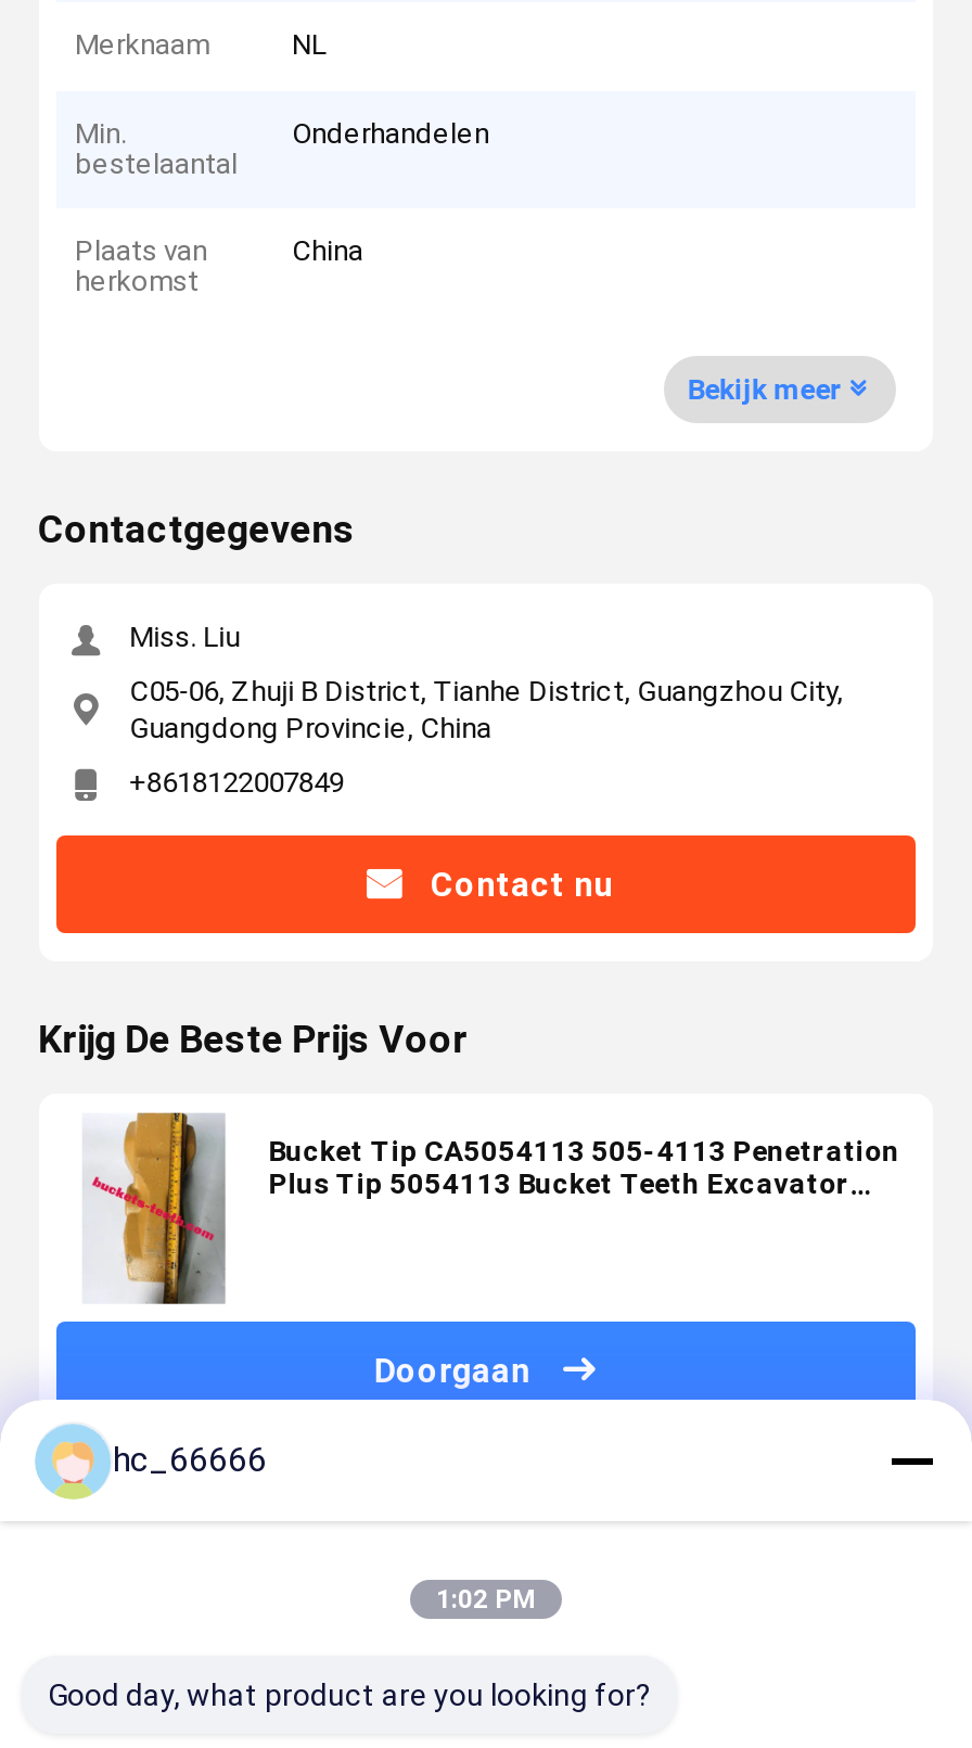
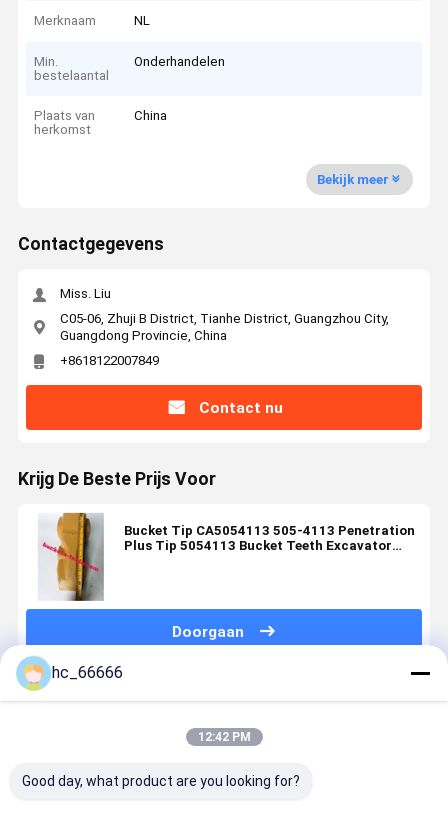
- 1:02 PM
+ 12:42 PM
